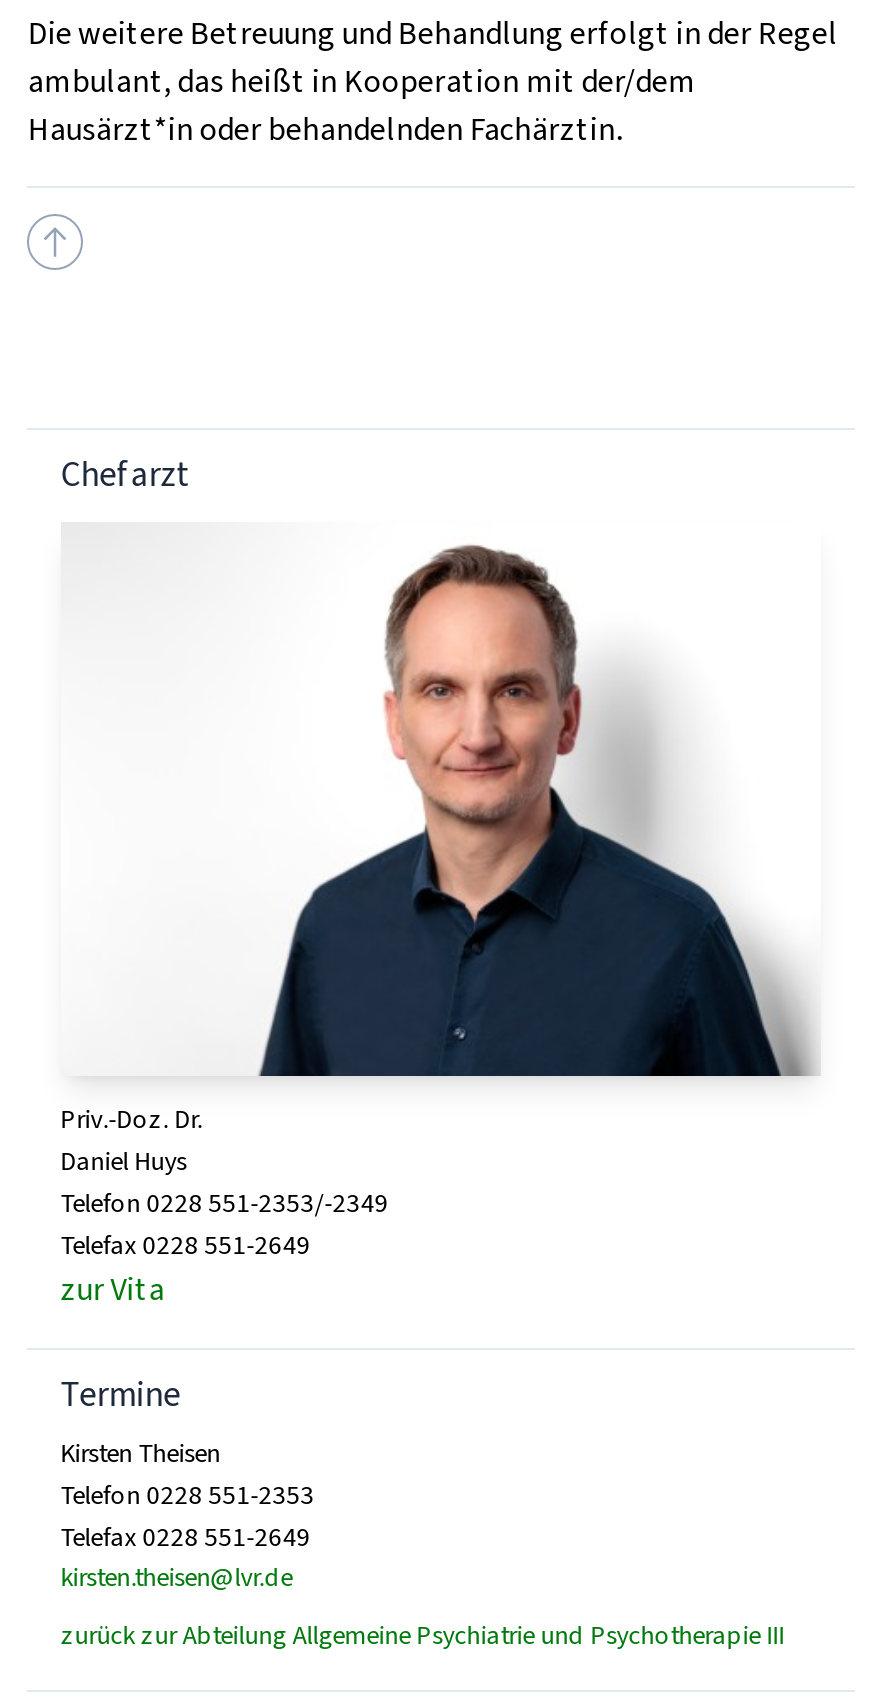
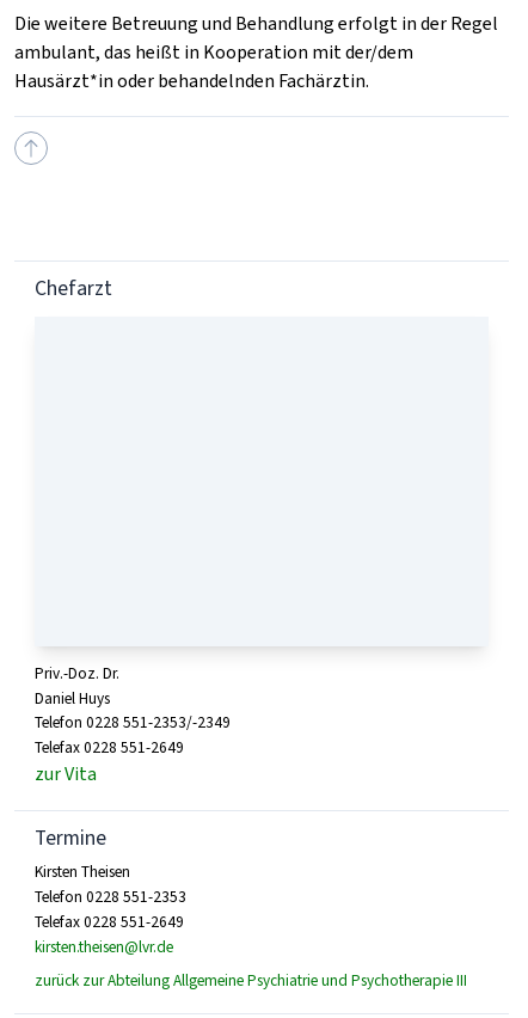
- [image]
